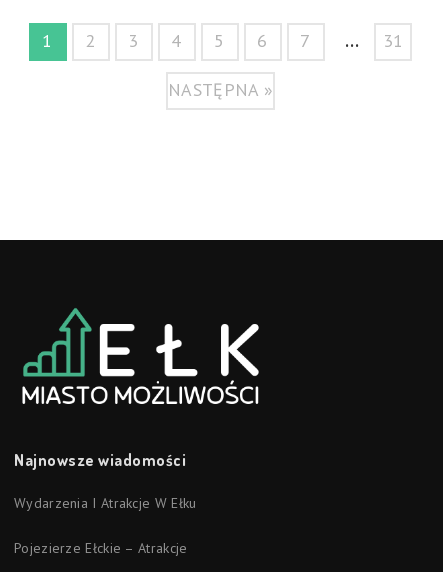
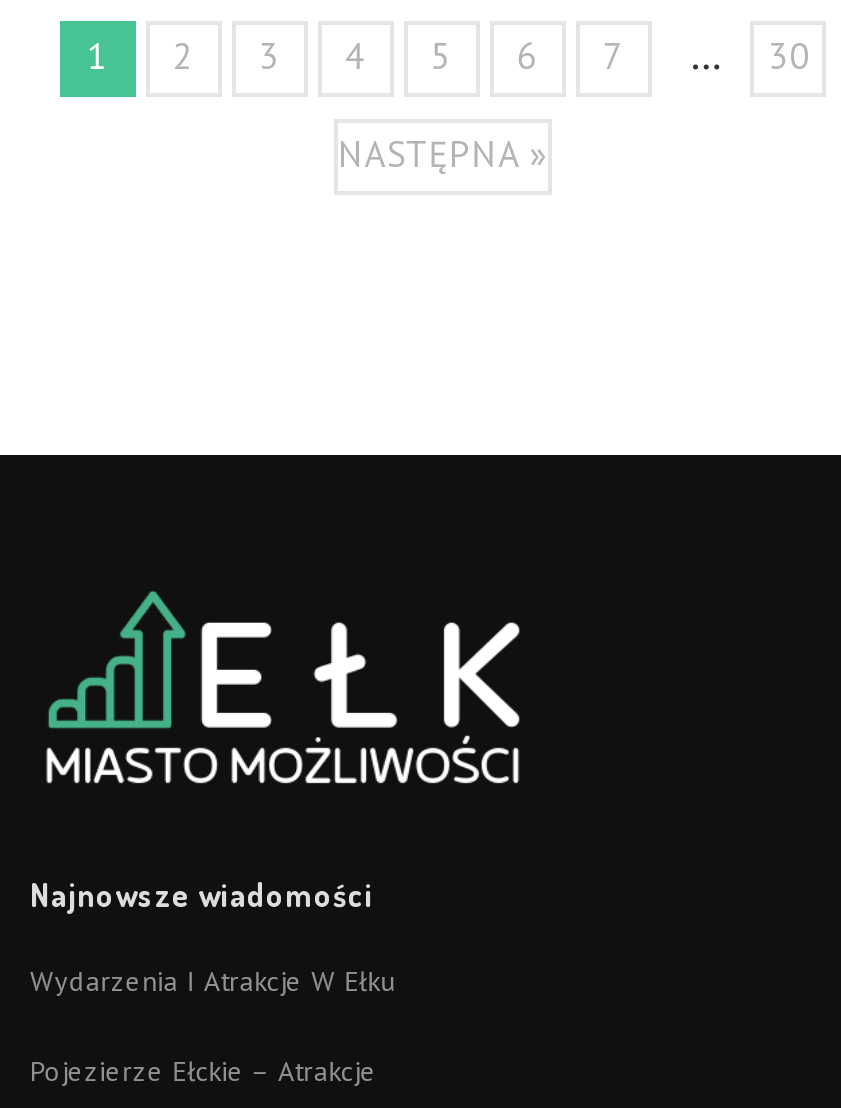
- 31
+ 30
